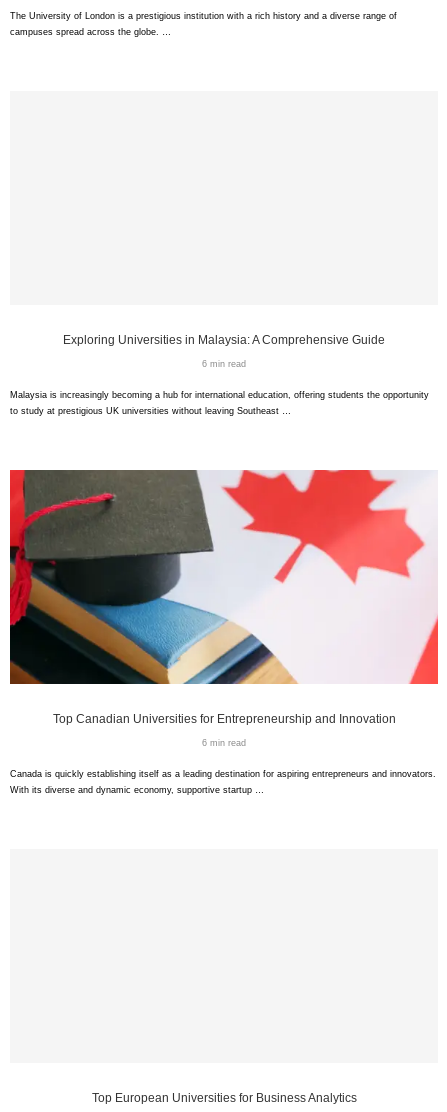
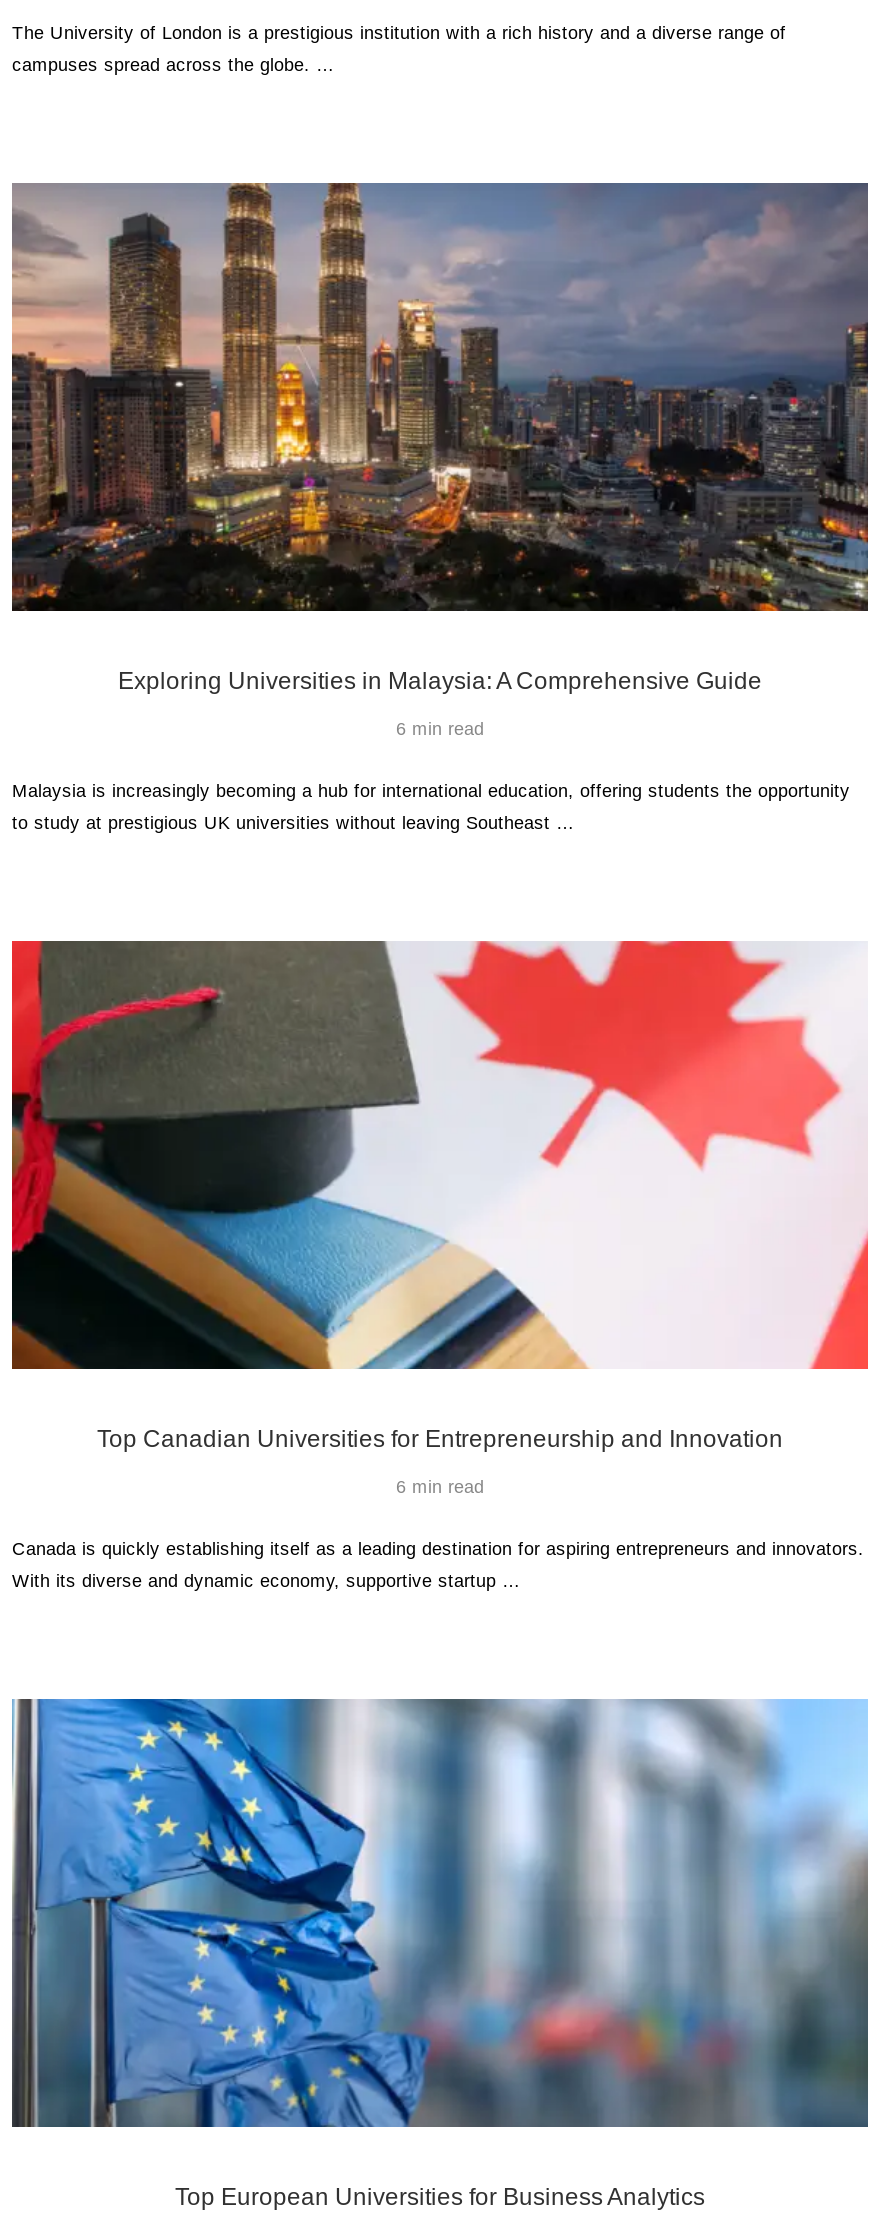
+ [image]

+ [image]
